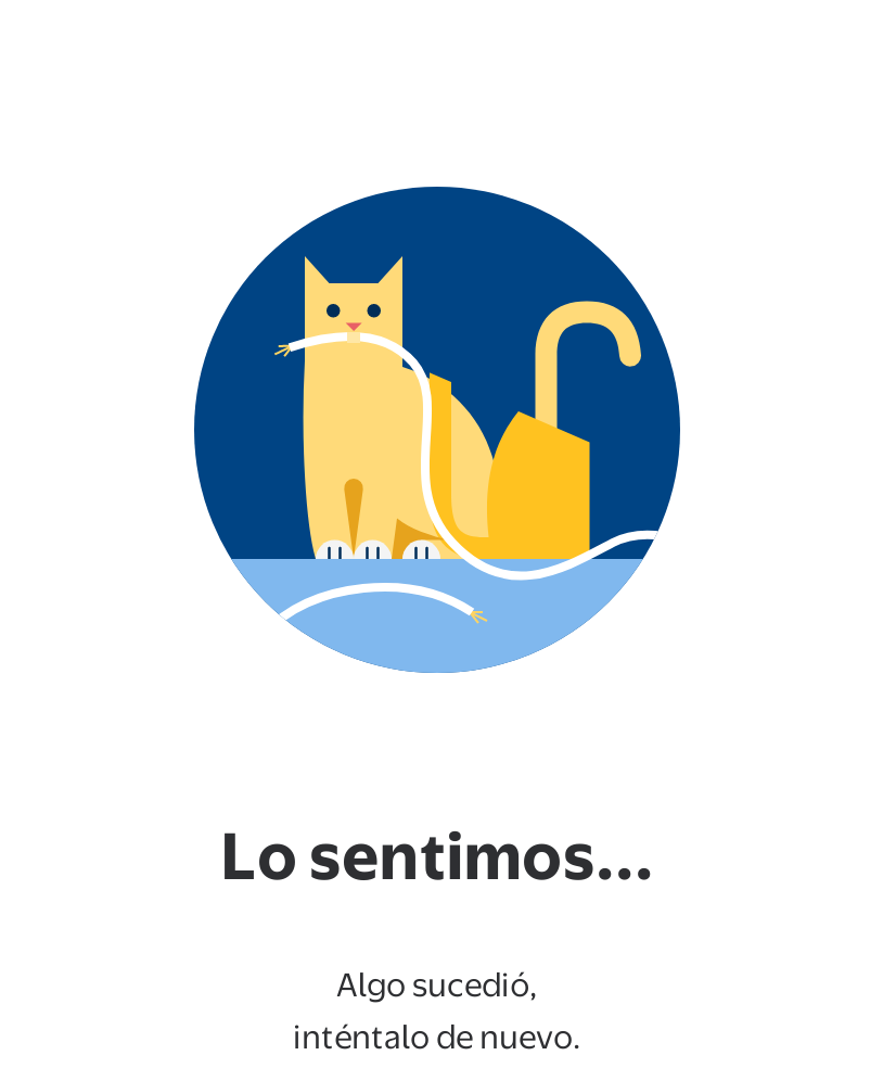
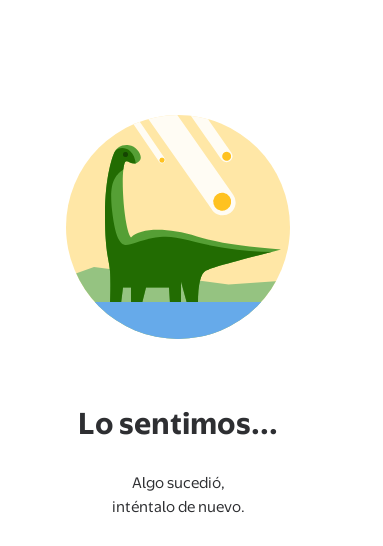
- [image]
+ [image]
